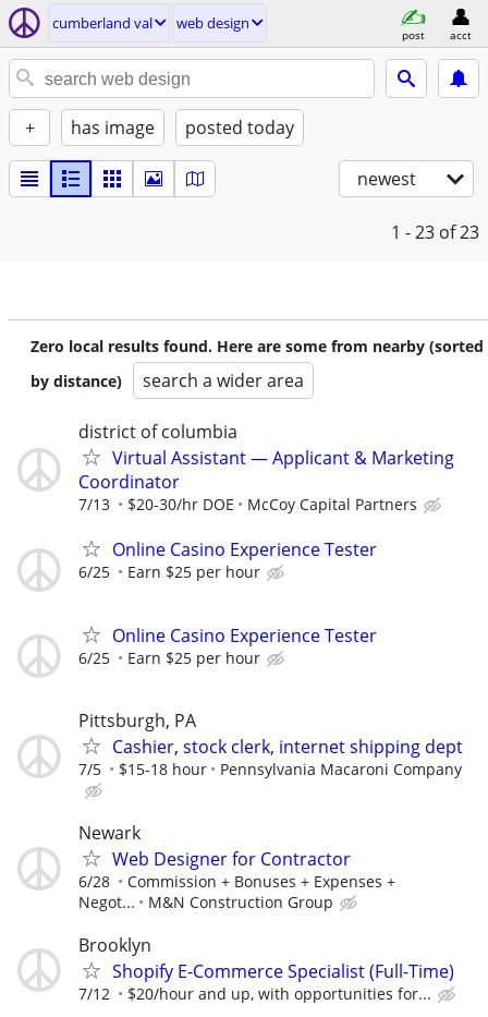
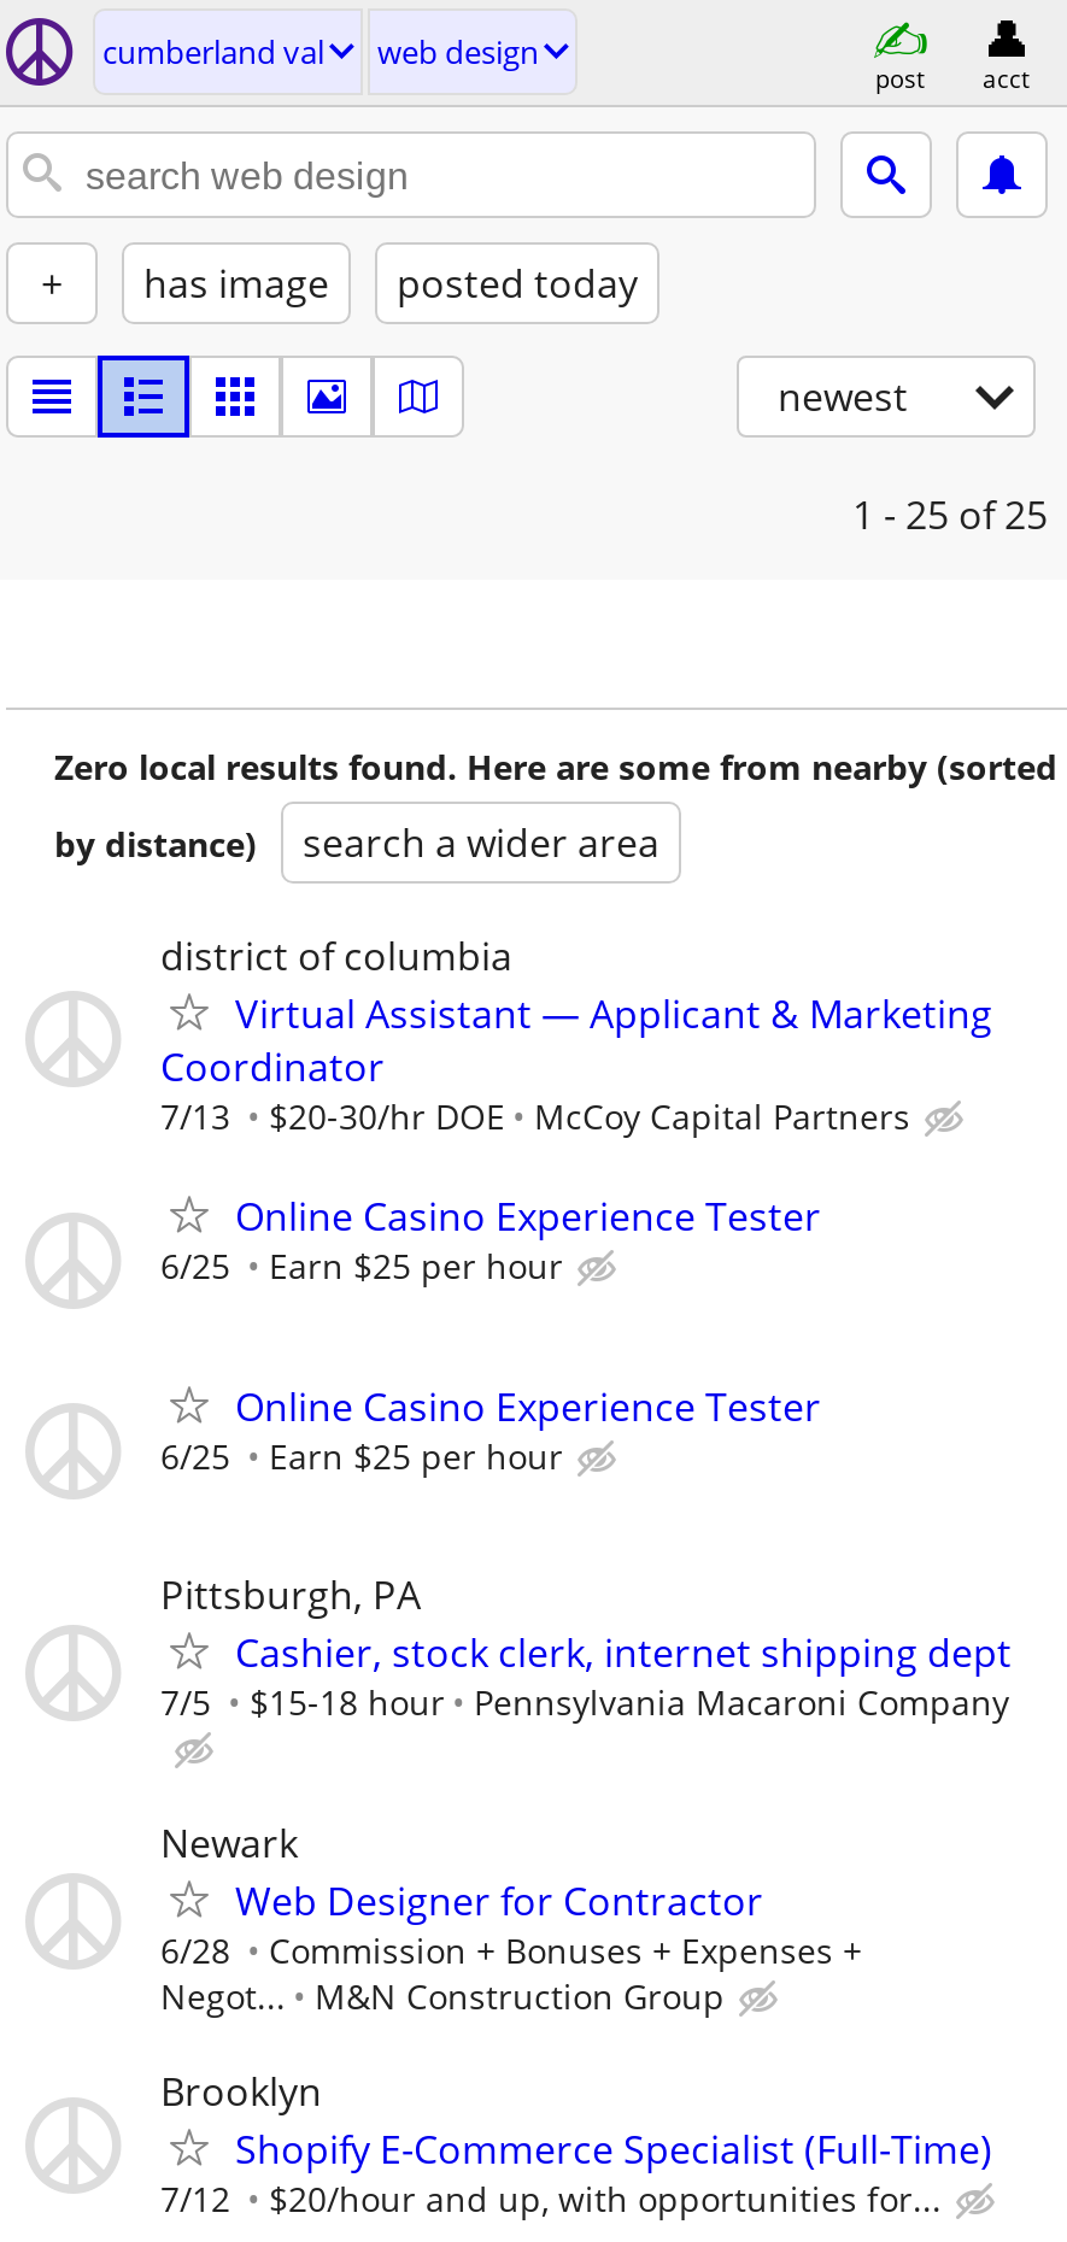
- 1 - 23 of 23
+ 1 - 25 of 25
